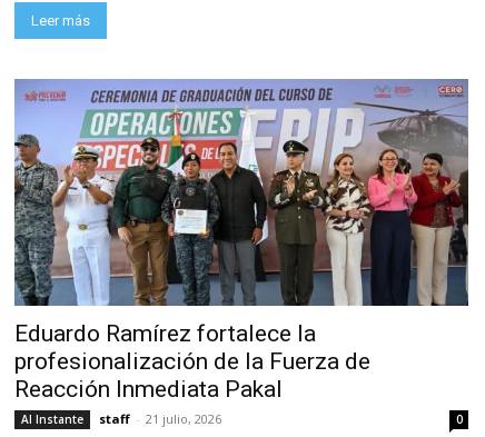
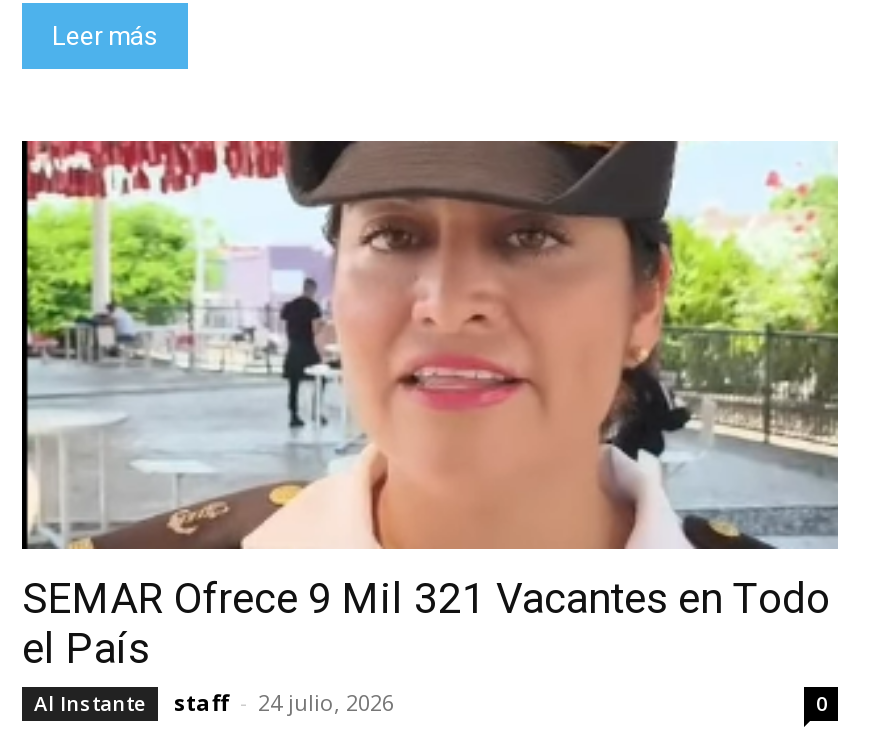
- [image]
- Eduardo Ramírez fortalece la
- profesionalización de la Fuerza de
- Reacción Inmediata Pakal
+ [image]
+ SEMAR Ofrece 9 Mil 321 Vacantes en Todo
+ el País

- Al Instante staff - 21 julio, 2026
+ Al Instante staff - 24 julio, 2026
